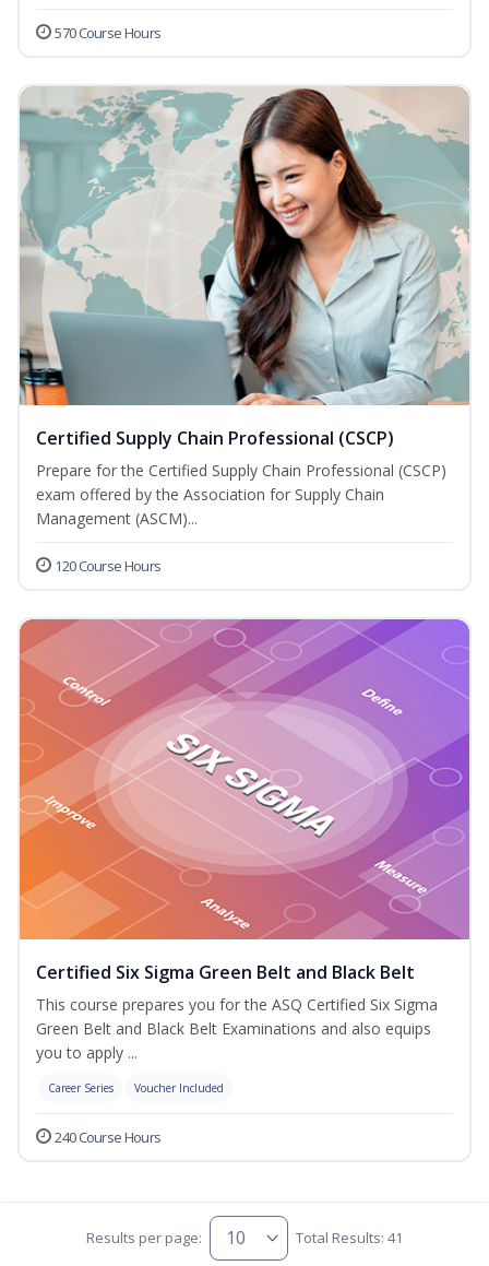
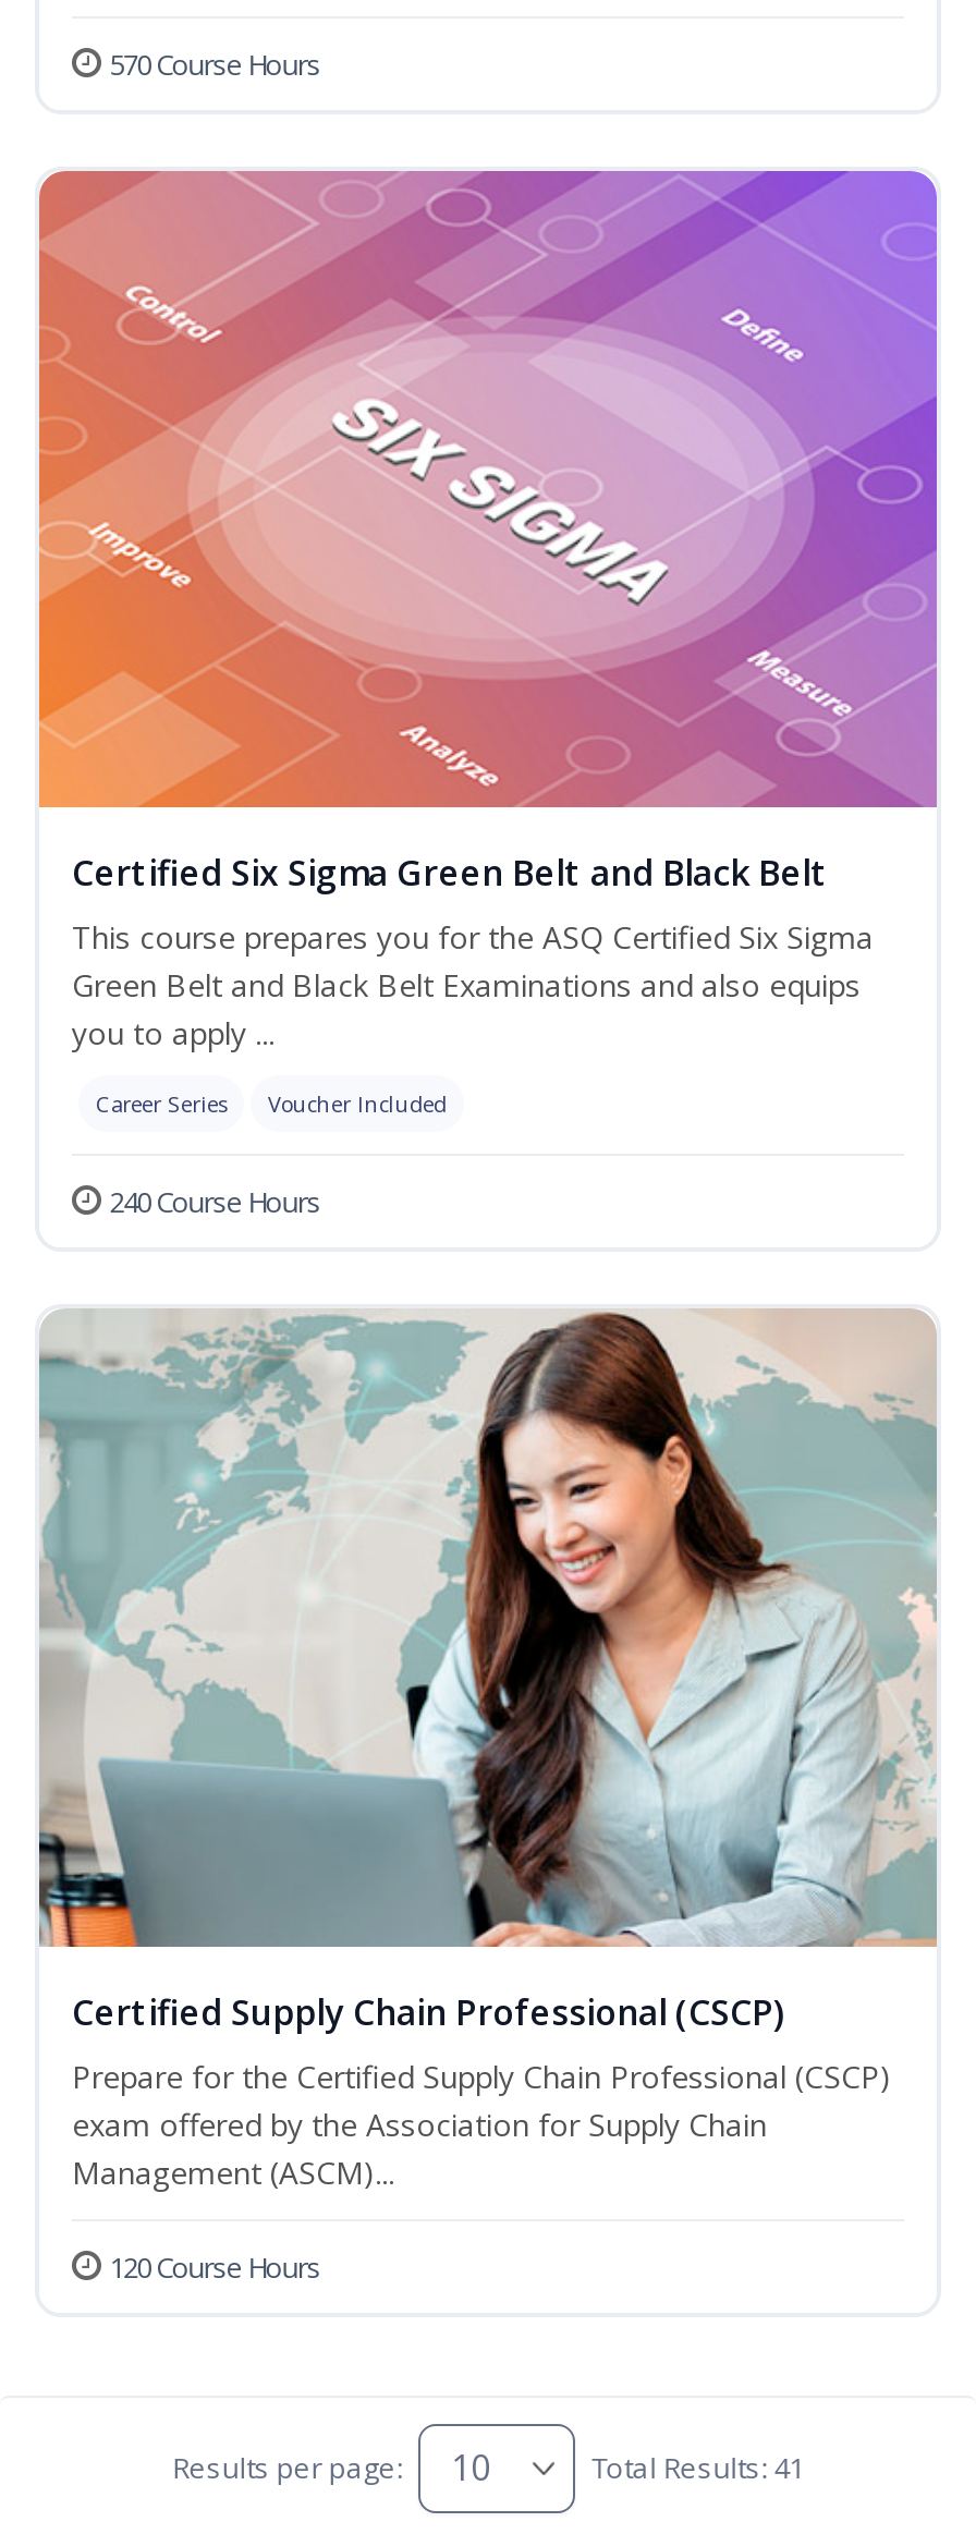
moved down: [image] | Certified Supply Chain Professional (CSCP) | Prepare for the Certified Supply Chain Professional (CSCP) | exam offered by the Association for Supply Chain | Management (ASCM)... | 120 Course Hours

moved up: [image] | Certified Six Sigma Green Belt and Black Belt | This course prepares you for the ASQ Certified Six Sigma | Green Belt and Black Belt Examinations and also equips | you to apply ... | Career Series | Voucher Included | 240 Course Hours
